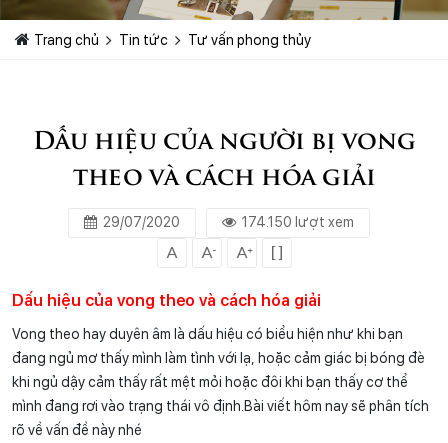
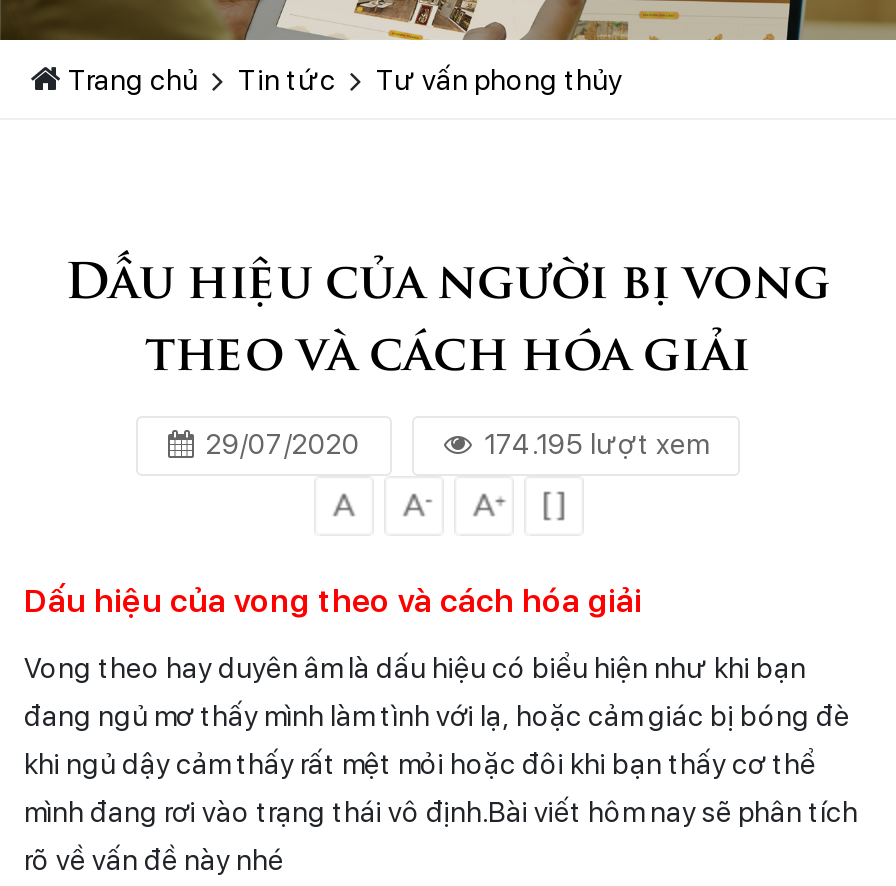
- 174.150 lượt xem
+ 174.195 lượt xem
